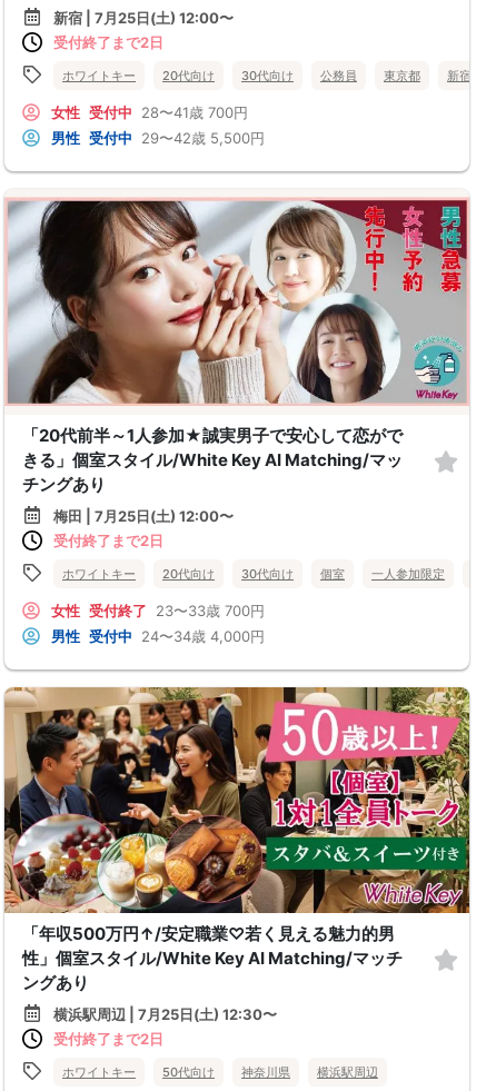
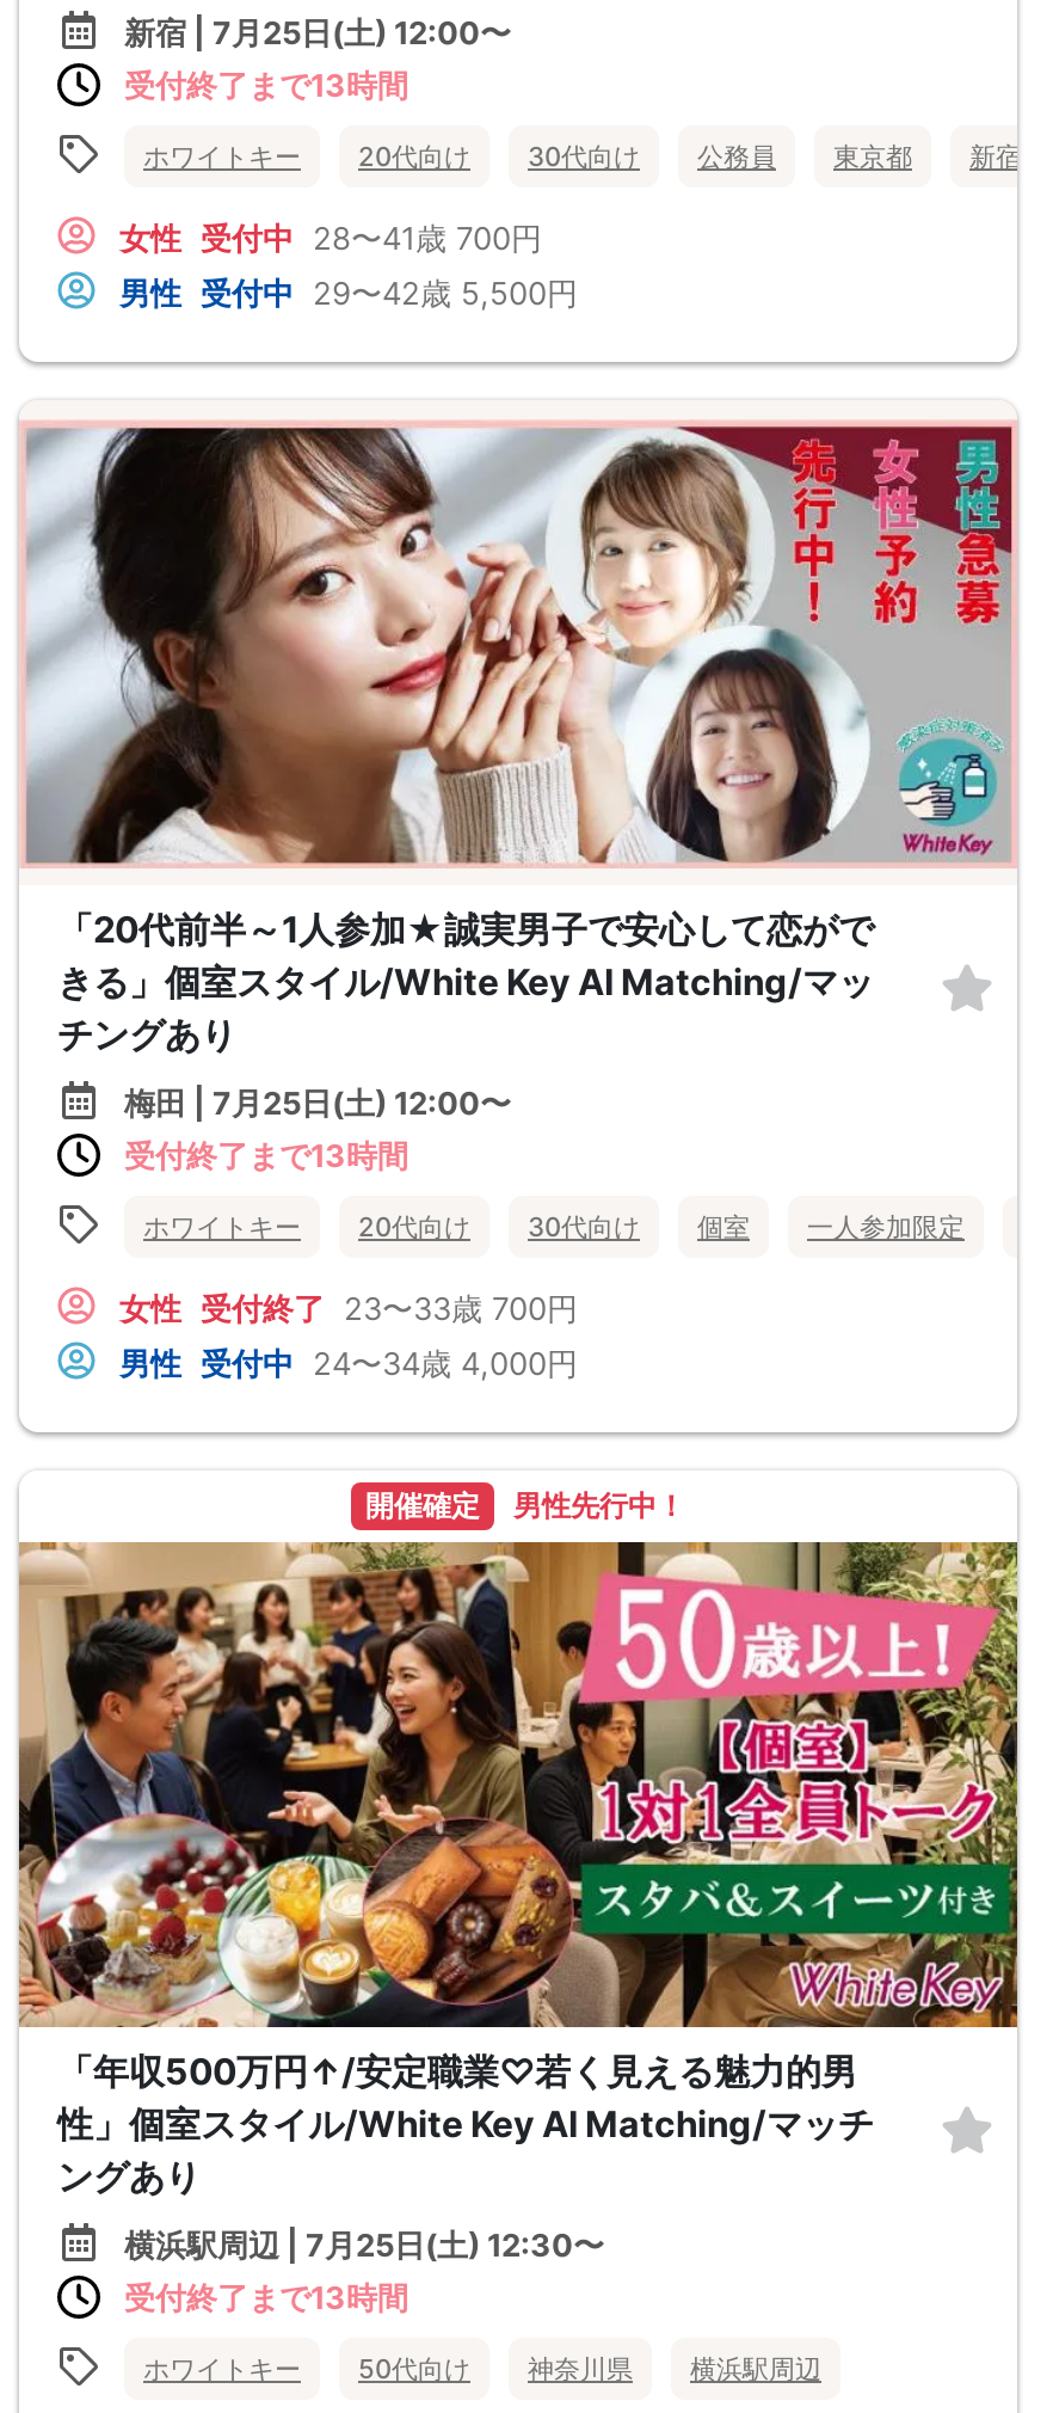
- 受付終了まで2日
+ 受付終了まで13時間

- 受付終了まで2日
+ 受付終了まで13時間

+ 開催確定
+ 男性先行中！

- 受付終了まで2日
+ 受付終了まで13時間
